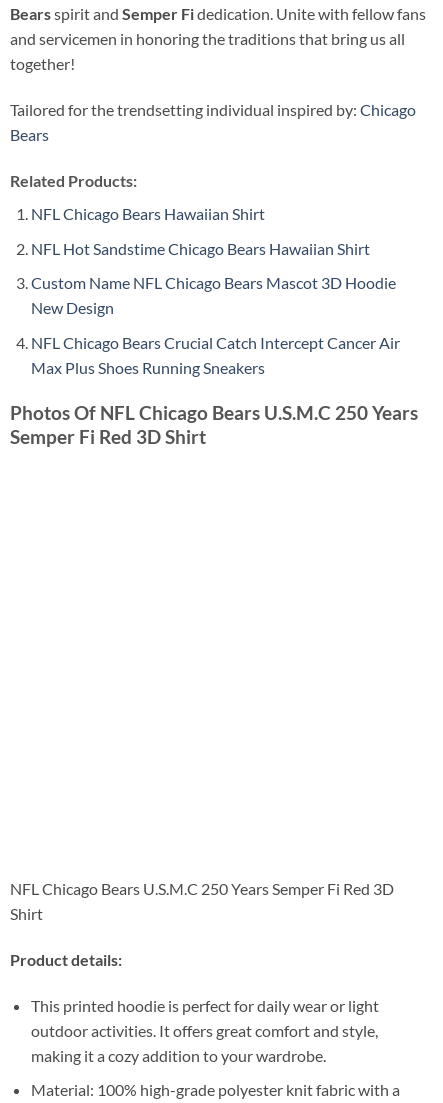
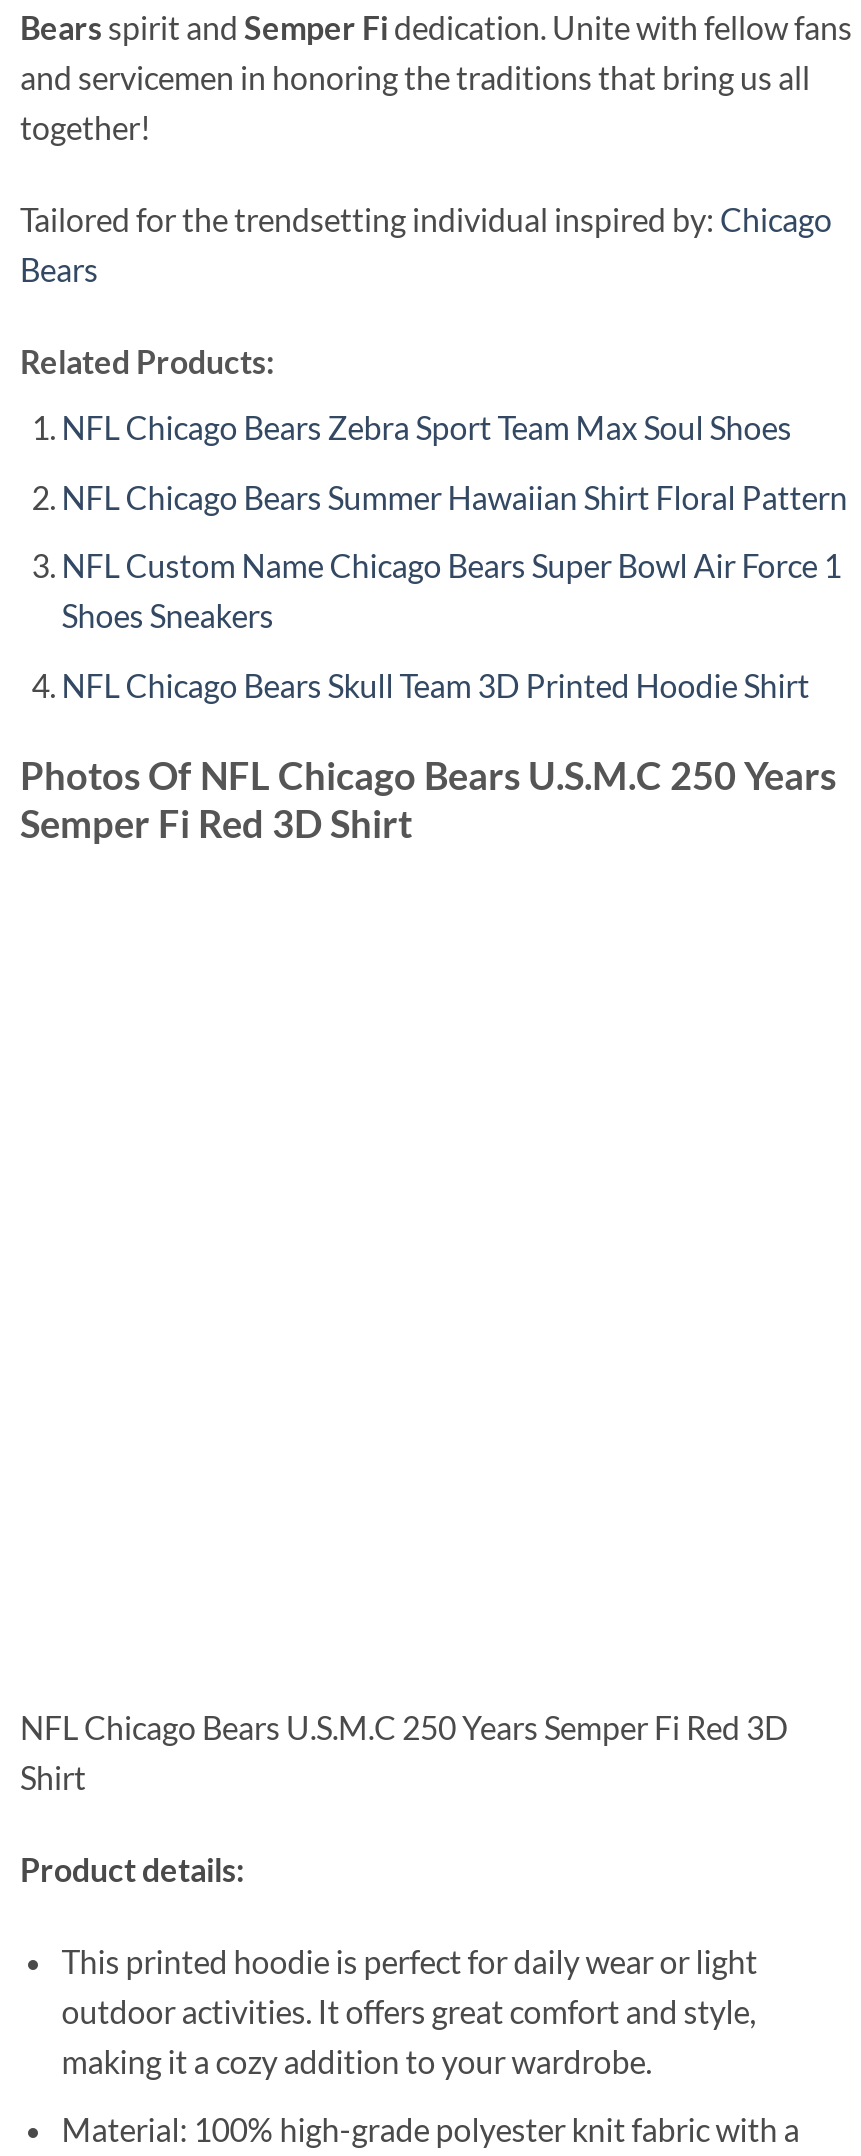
- NFL Chicago Bears Hawaiian Shirt
+ NFL Chicago Bears Zebra Sport Team Max Soul Shoes

- NFL Hot Sandstime Chicago Bears Hawaiian Shirt
+ NFL Chicago Bears Summer Hawaiian Shirt Floral Pattern

- Custom Name NFL Chicago Bears Mascot 3D Hoodie
- New Design
+ NFL Custom Name Chicago Bears Super Bowl Air Force 1
+ Shoes Sneakers

- NFL Chicago Bears Crucial Catch Intercept Cancer Air
- Max Plus Shoes Running Sneakers
+ NFL Chicago Bears Skull Team 3D Printed Hoodie Shirt
